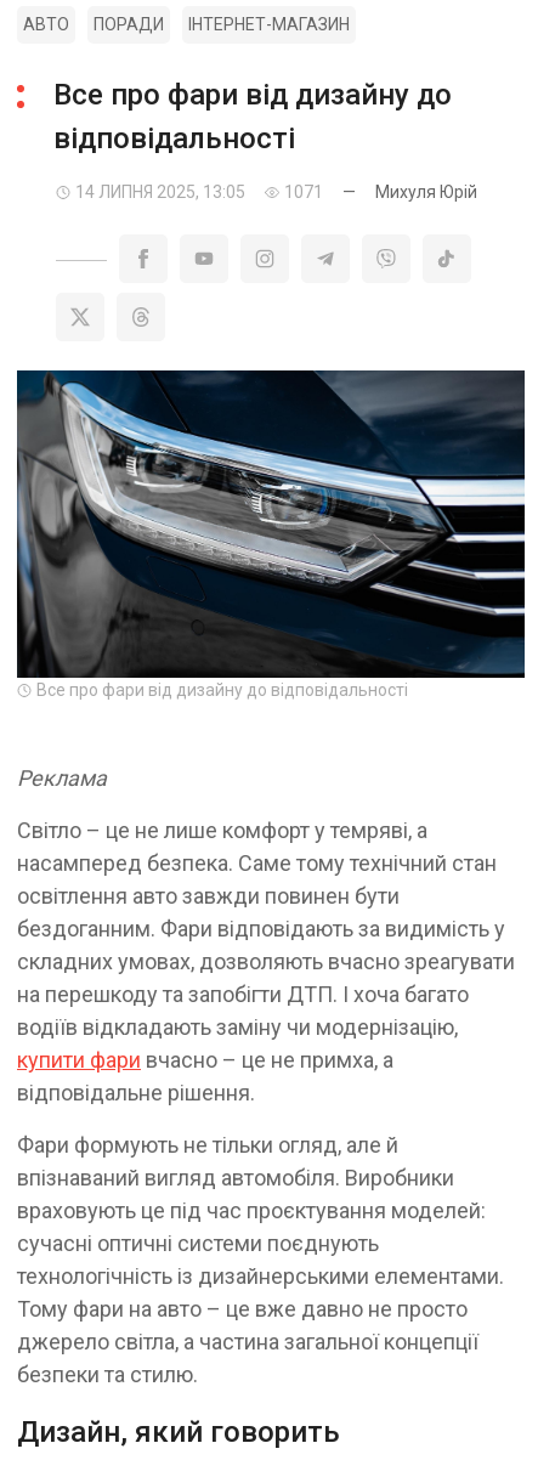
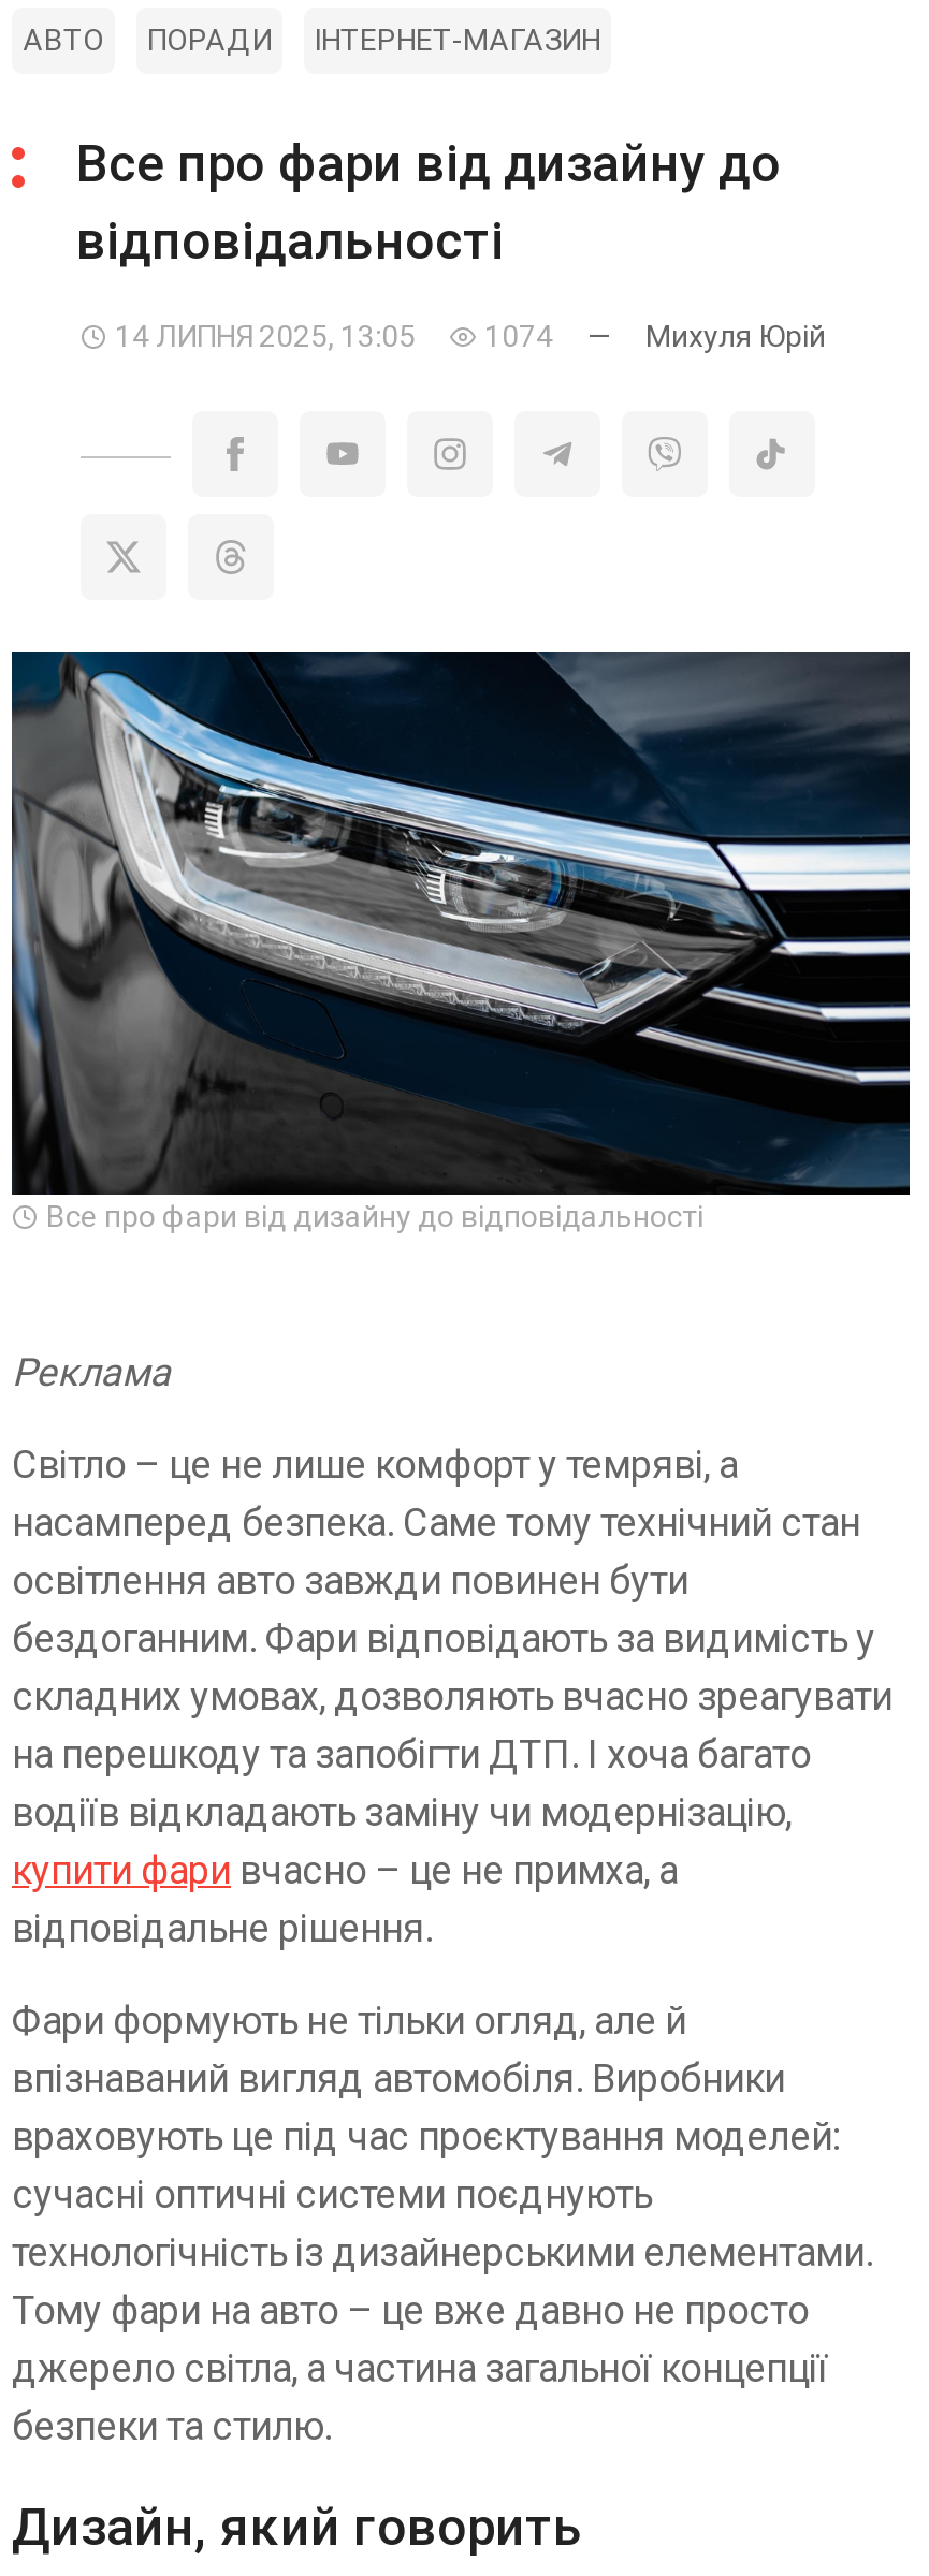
- 1071
+ 1074
